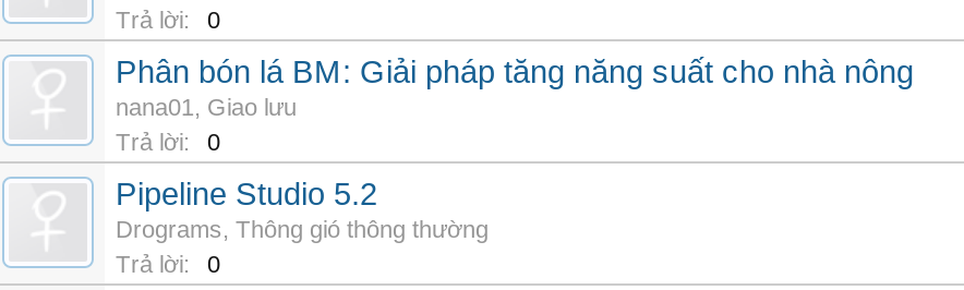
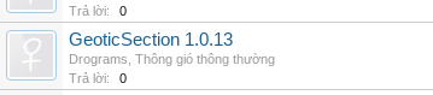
- Phân bón lá BM: Giải pháp tăng năng suất cho nhà nông
- nana01, Giao lưu
- Trả lời:
- 0
- Pipeline Studio 5.2
+ GeoticSection 1.0.13
